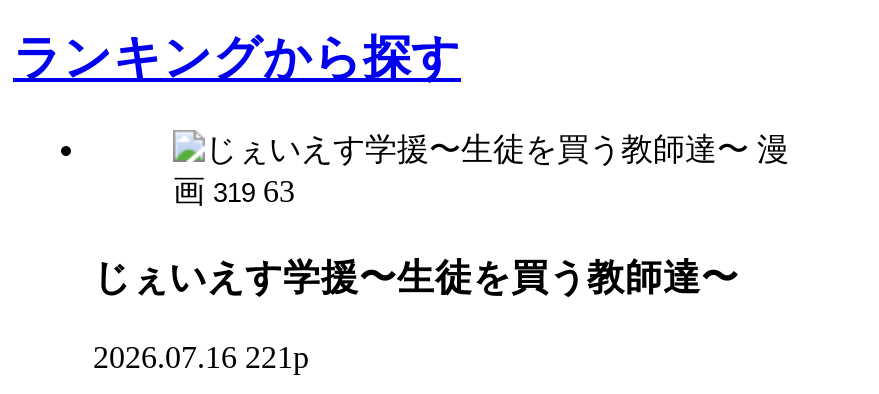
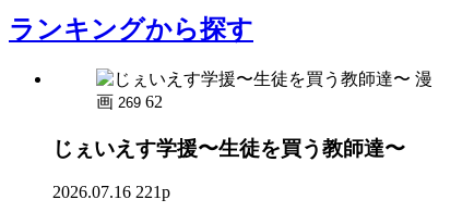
- 画 319 63
+ 画 269 62
